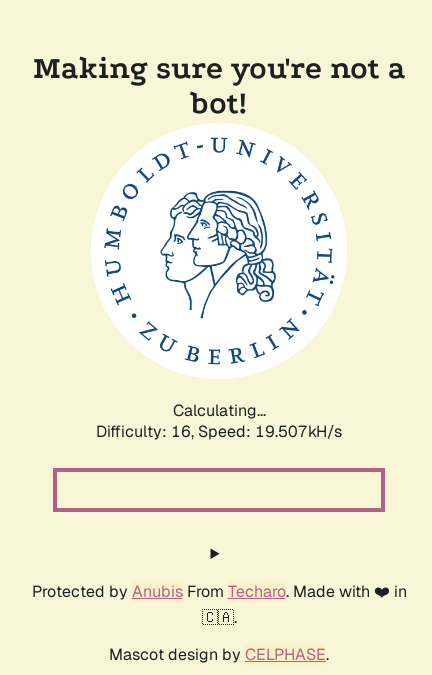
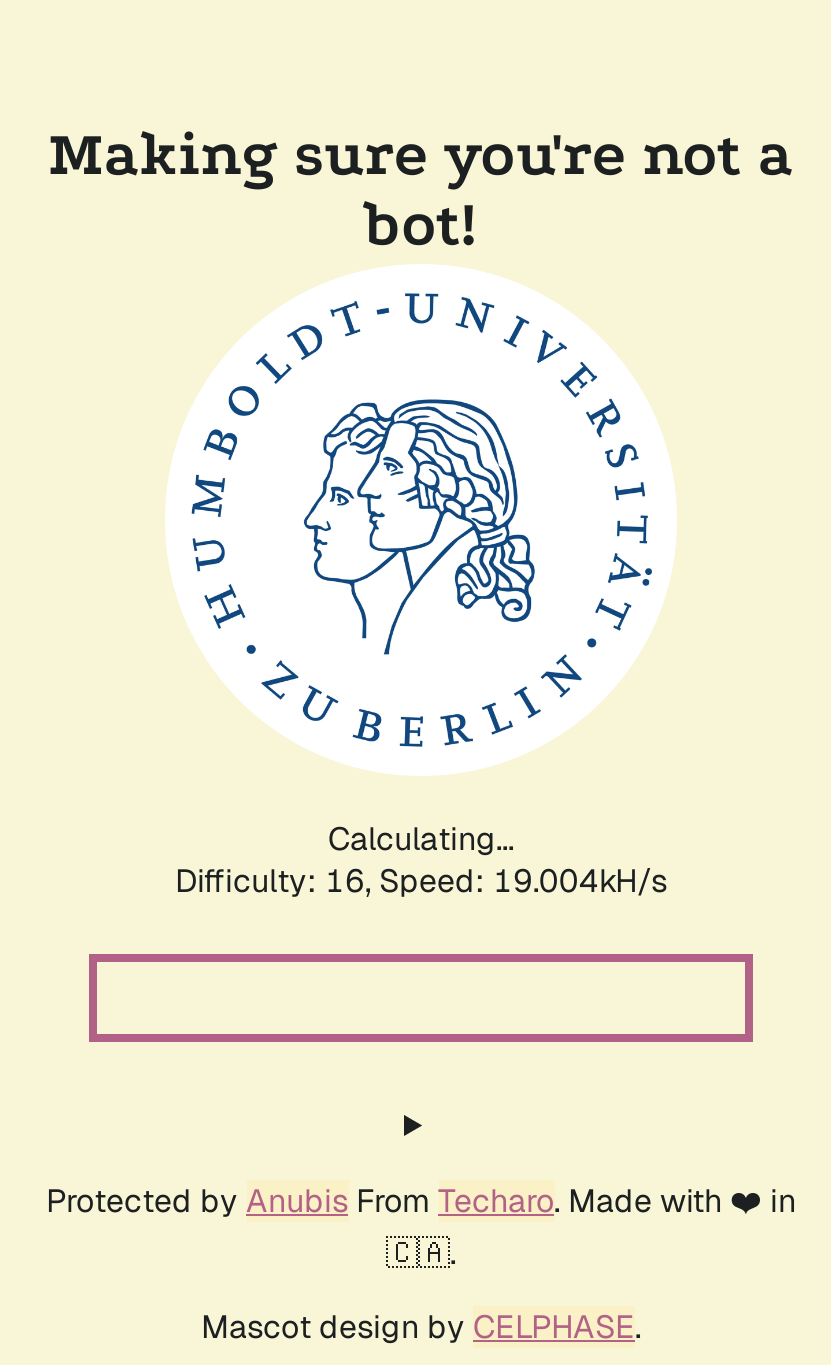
- Difficulty: 16, Speed: 19.507kH/s
+ Difficulty: 16, Speed: 19.004kH/s
